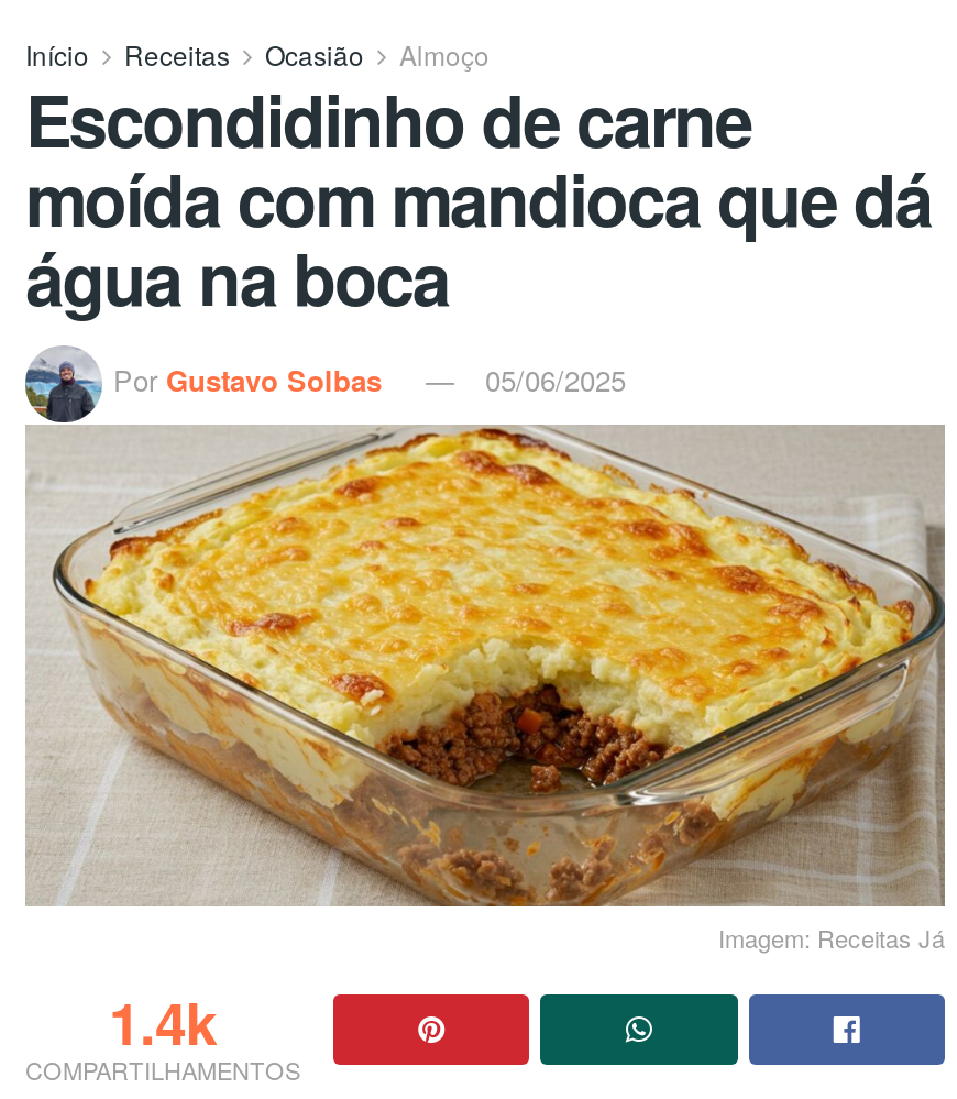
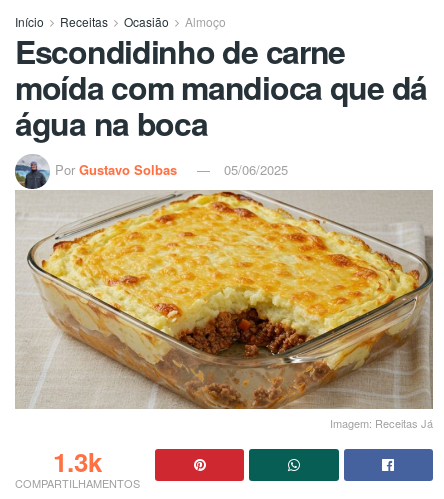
- 1.4k
+ 1.3k
